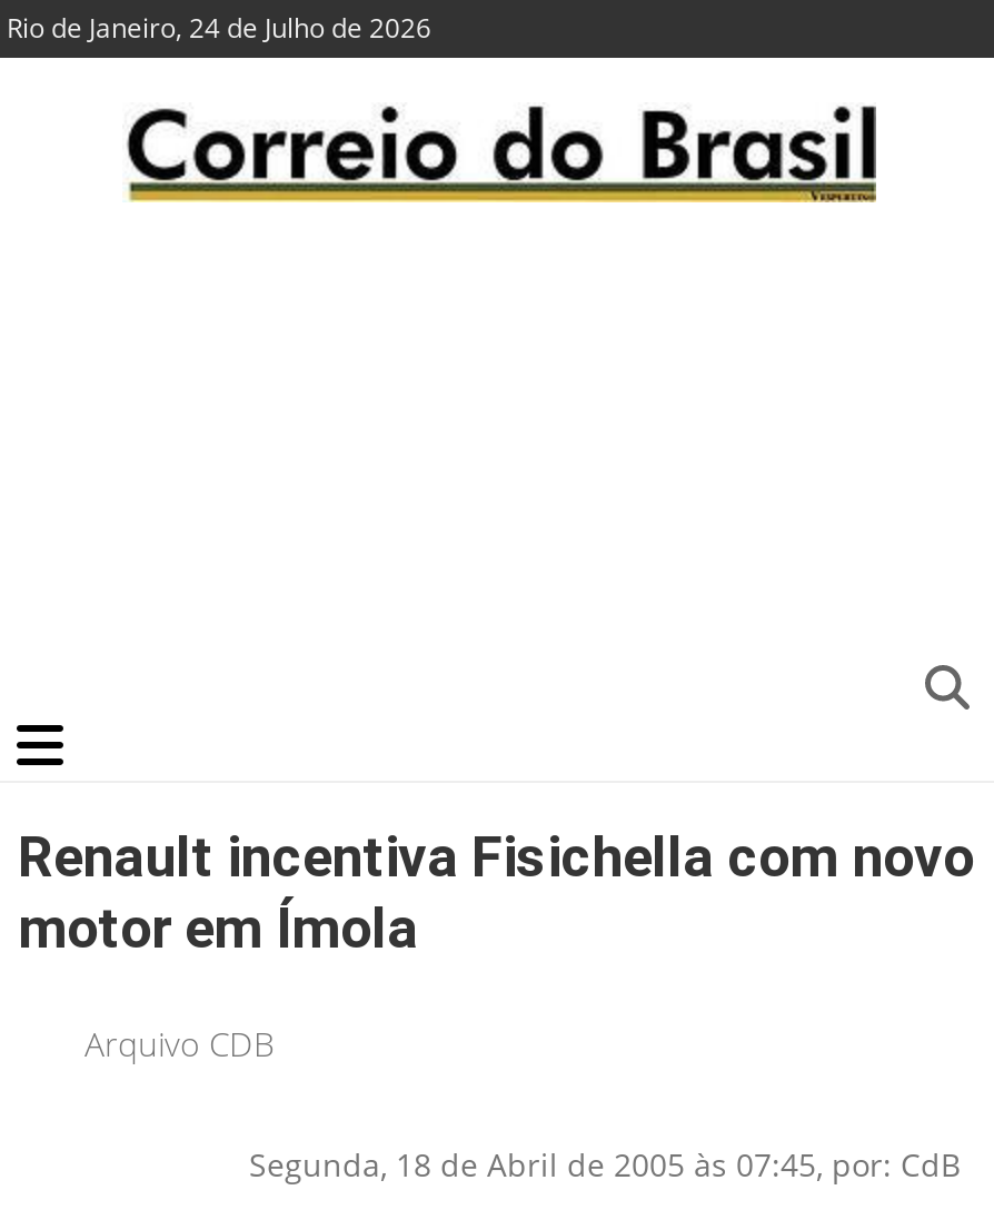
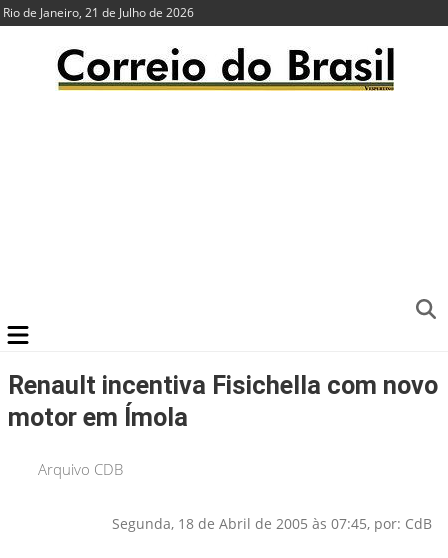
- Rio de Janeiro, 24 de Julho de 2026
+ Rio de Janeiro, 21 de Julho de 2026
